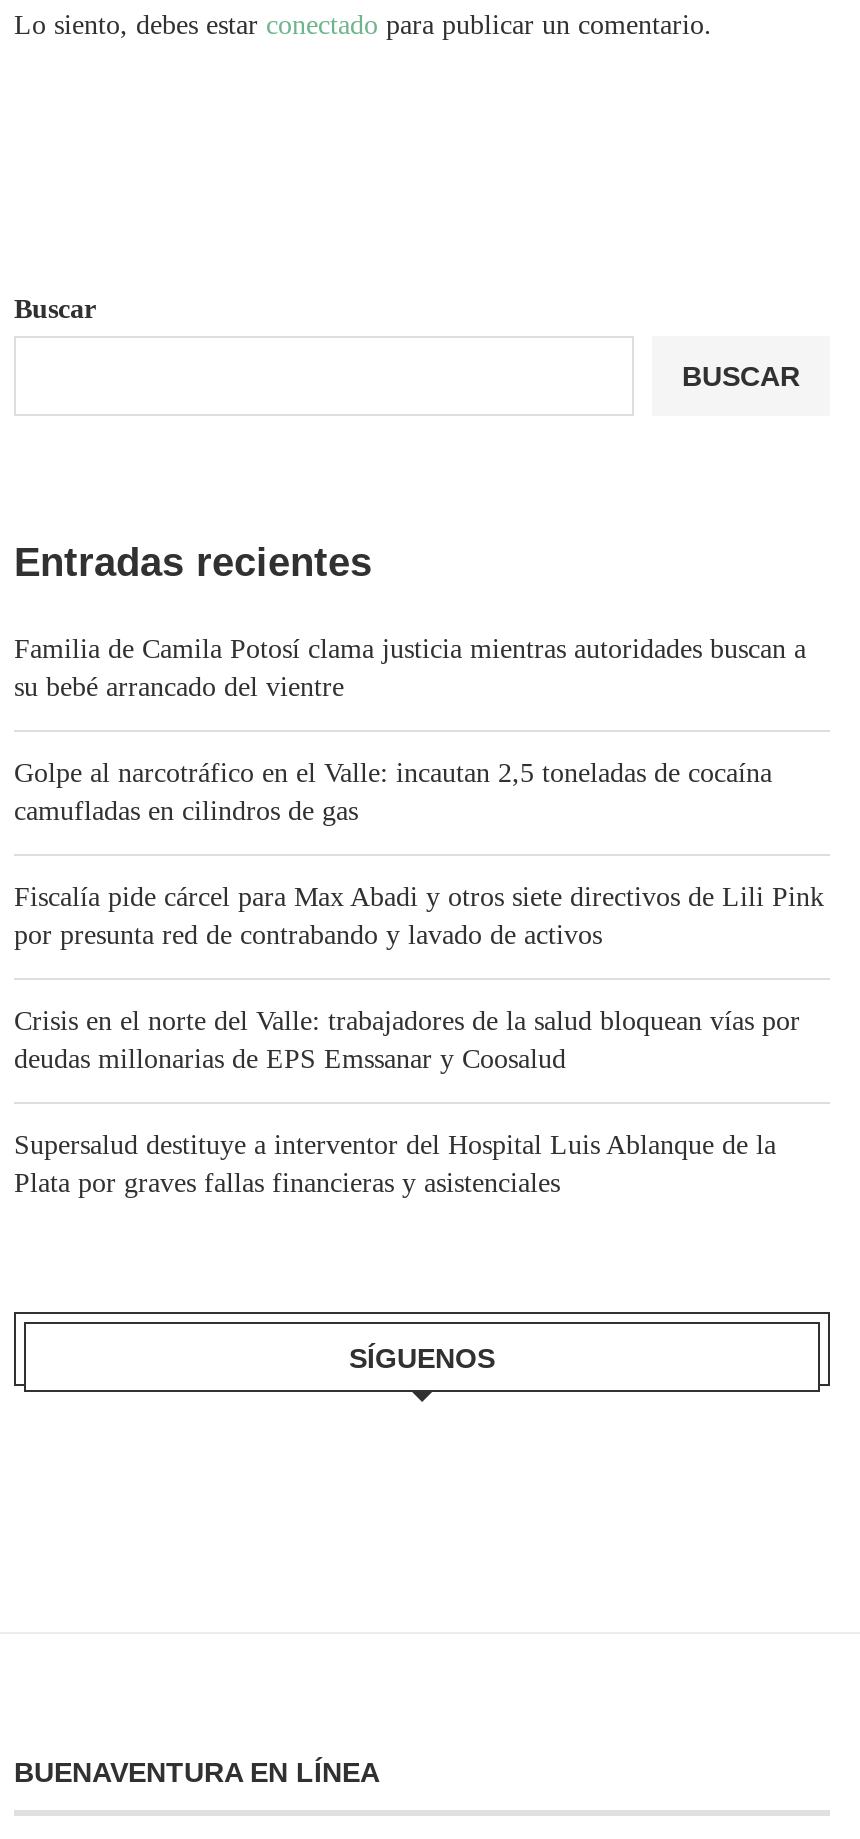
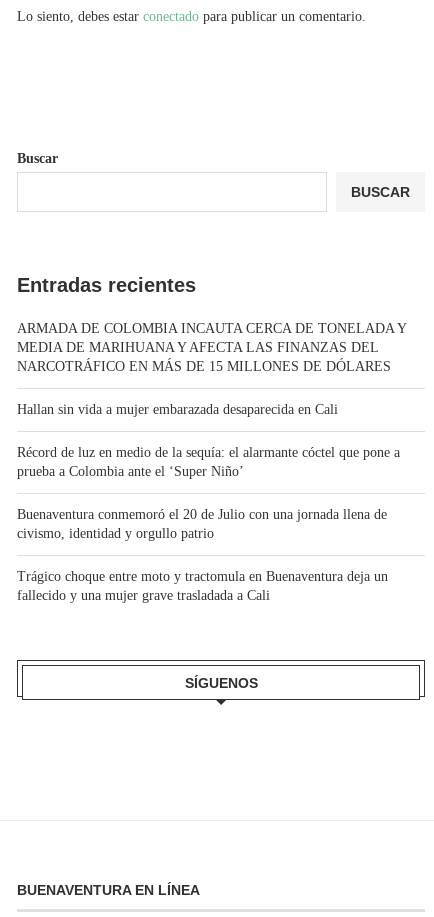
- Familia de Camila Potosí clama justicia mientras autoridades buscan a
- su bebé arrancado del vientre
+ ARMADA DE COLOMBIA INCAUTA CERCA DE TONELADA Y
+ MEDIA DE MARIHUANA Y AFECTA LAS FINANZAS DEL
+ NARCOTRÁFICO EN MÁS DE 15 MILLONES DE DÓLARES

- Golpe al narcotráfico en el Valle: incautan 2,5 toneladas de cocaína
- camufladas en cilindros de gas
+ Hallan sin vida a mujer embarazada desaparecida en Cali

- Fiscalía pide cárcel para Max Abadi y otros siete directivos de Lili Pink
- por presunta red de contrabando y lavado de activos
+ Récord de luz en medio de la sequía: el alarmante cóctel que pone a
+ prueba a Colombia ante el ‘Super Niño’

- Crisis en el norte del Valle: trabajadores de la salud bloquean vías por
- deudas millonarias de EPS Emssanar y Coosalud
+ Buenaventura conmemoró el 20 de Julio con una jornada llena de
+ civismo, identidad y orgullo patrio

- Supersalud destituye a interventor del Hospital Luis Ablanque de la
- Plata por graves fallas financieras y asistenciales
+ Trágico choque entre moto y tractomula en Buenaventura deja un
+ fallecido y una mujer grave trasladada a Cali
